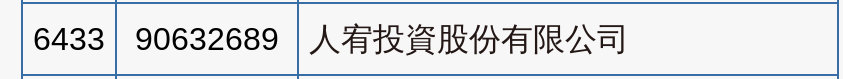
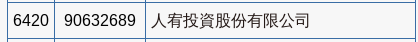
- 6433 90632689 人宥投資股份有限公司
+ 6420 90632689 人宥投資股份有限公司
